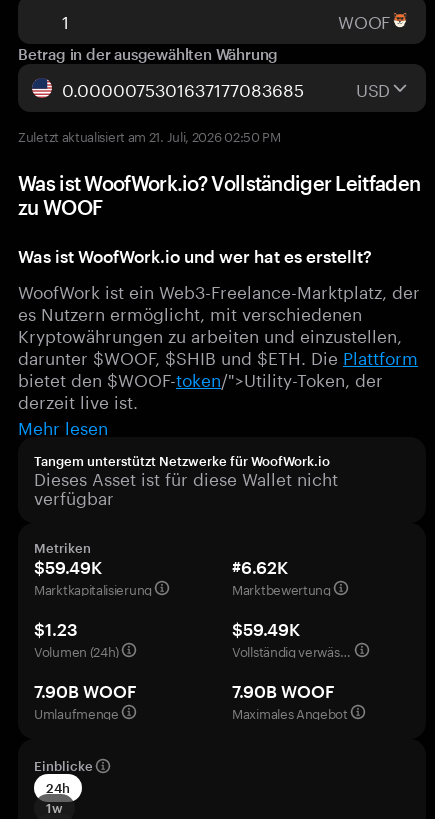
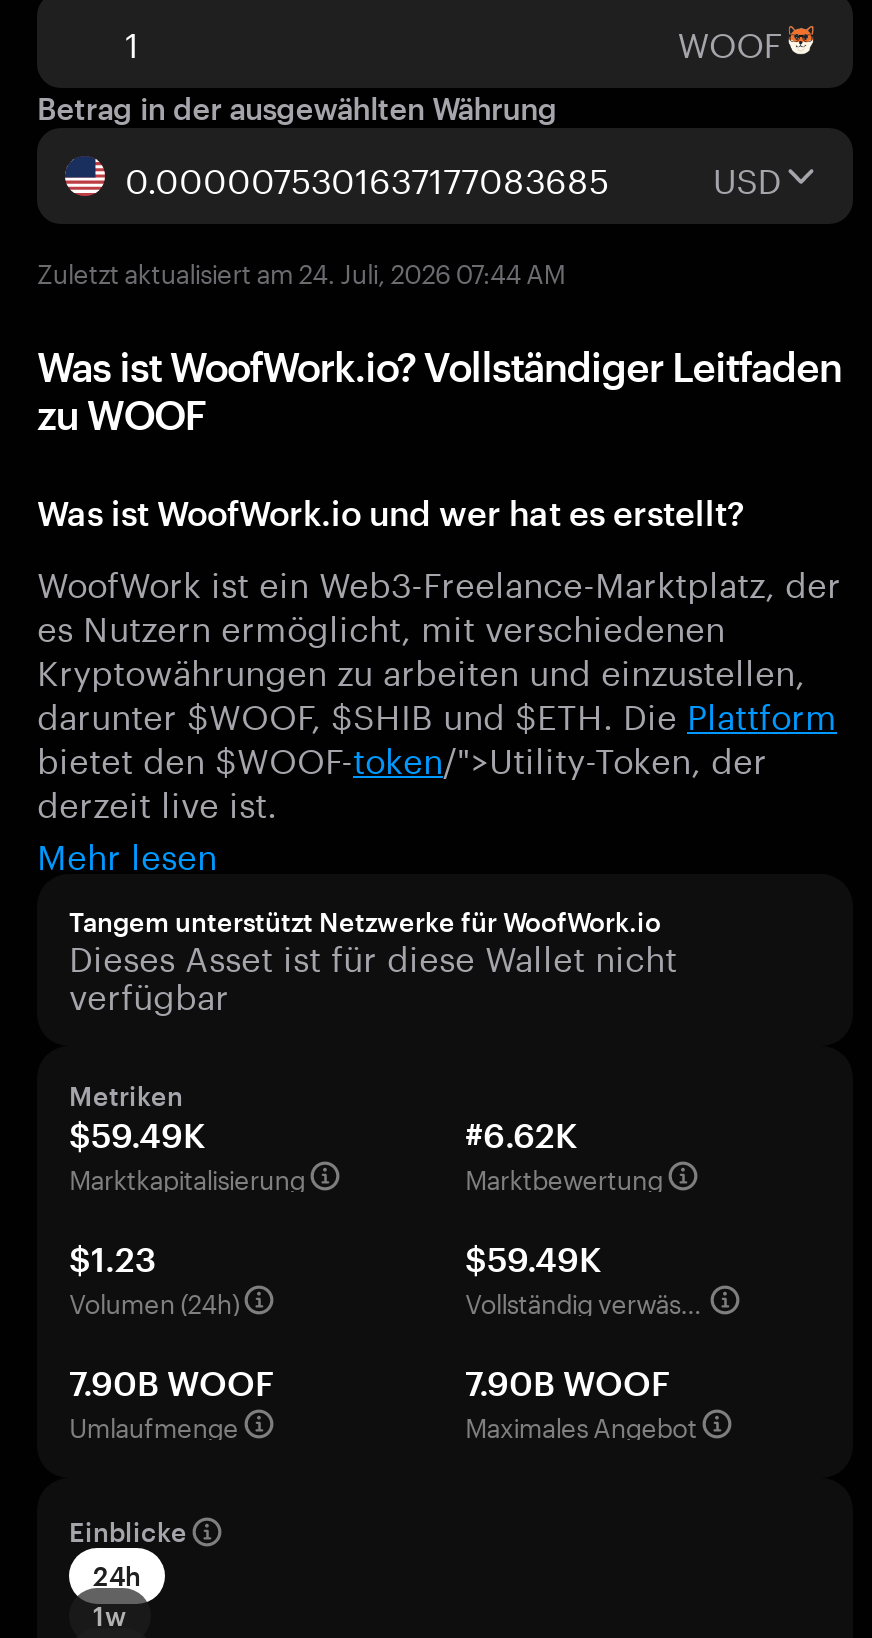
- Zuletzt aktualisiert am 21. Juli, 2026 02:50 PM
+ Zuletzt aktualisiert am 24. Juli, 2026 07:44 AM
